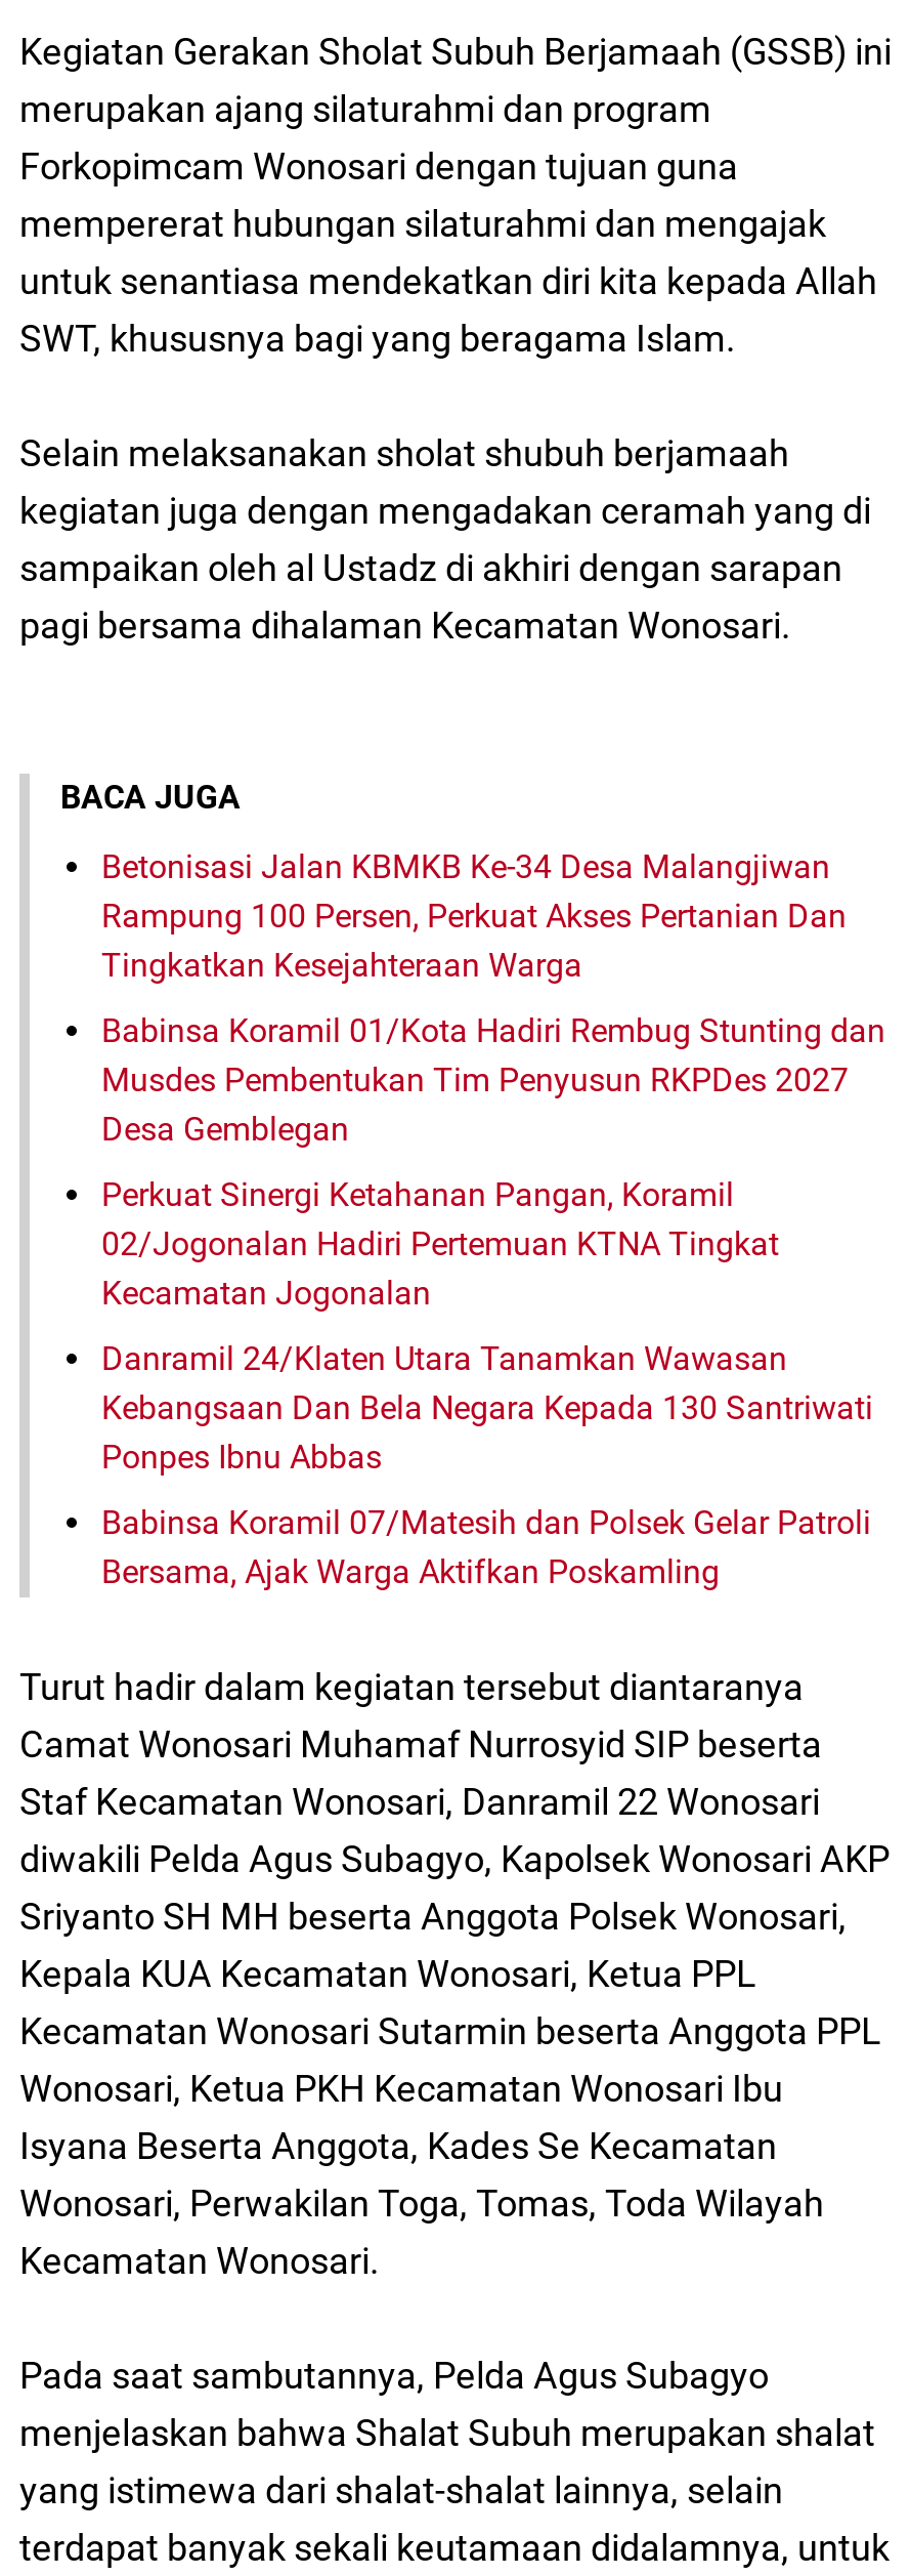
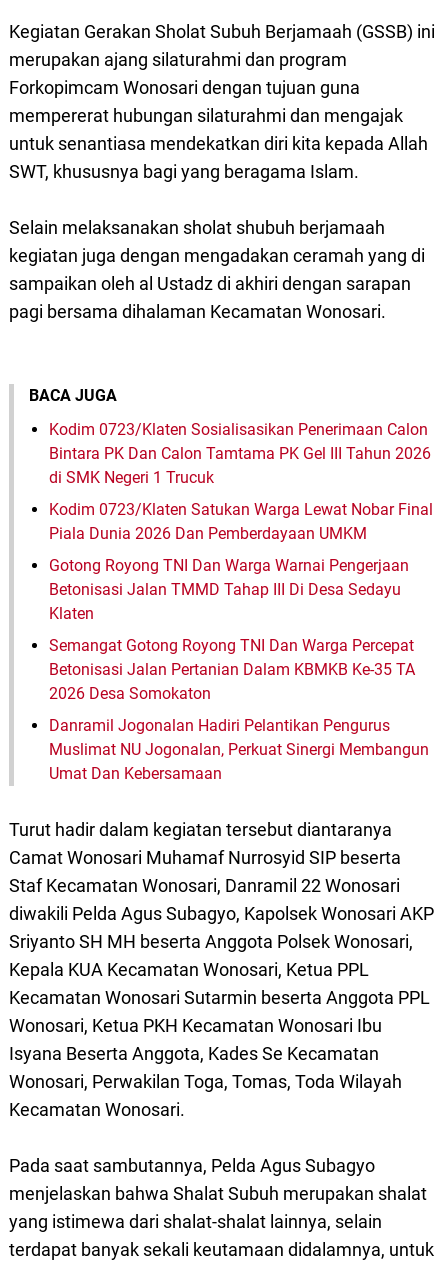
- Betonisasi Jalan KBMKB Ke-34 Desa Malangjiwan
- Rampung 100 Persen, Perkuat Akses Pertanian Dan
- Tingkatkan Kesejahteraan Warga
+ Kodim 0723/Klaten Sosialisasikan Penerimaan Calon
+ Bintara PK Dan Calon Tamtama PK Gel III Tahun 2026
+ di SMK Negeri 1 Trucuk

- Babinsa Koramil 01/Kota Hadiri Rembug Stunting dan
- Musdes Pembentukan Tim Penyusun RKPDes 2027
- Desa Gemblegan
+ Kodim 0723/Klaten Satukan Warga Lewat Nobar Final
+ Piala Dunia 2026 Dan Pemberdayaan UMKM

- Perkuat Sinergi Ketahanan Pangan, Koramil
- 02/Jogonalan Hadiri Pertemuan KTNA Tingkat
- Kecamatan Jogonalan
+ Gotong Royong TNI Dan Warga Warnai Pengerjaan
+ Betonisasi Jalan TMMD Tahap III Di Desa Sedayu
+ Klaten

- Danramil 24/Klaten Utara Tanamkan Wawasan
- Kebangsaan Dan Bela Negara Kepada 130 Santriwati
- Ponpes Ibnu Abbas
+ Semangat Gotong Royong TNI Dan Warga Percepat
+ Betonisasi Jalan Pertanian Dalam KBMKB Ke-35 TA
+ 2026 Desa Somokaton

- Babinsa Koramil 07/Matesih dan Polsek Gelar Patroli
- Bersama, Ajak Warga Aktifkan Poskamling
+ Danramil Jogonalan Hadiri Pelantikan Pengurus
+ Muslimat NU Jogonalan, Perkuat Sinergi Membangun
+ Umat Dan Kebersamaan
